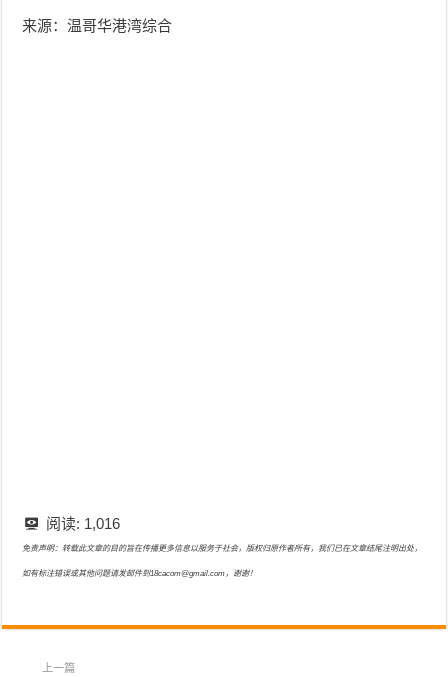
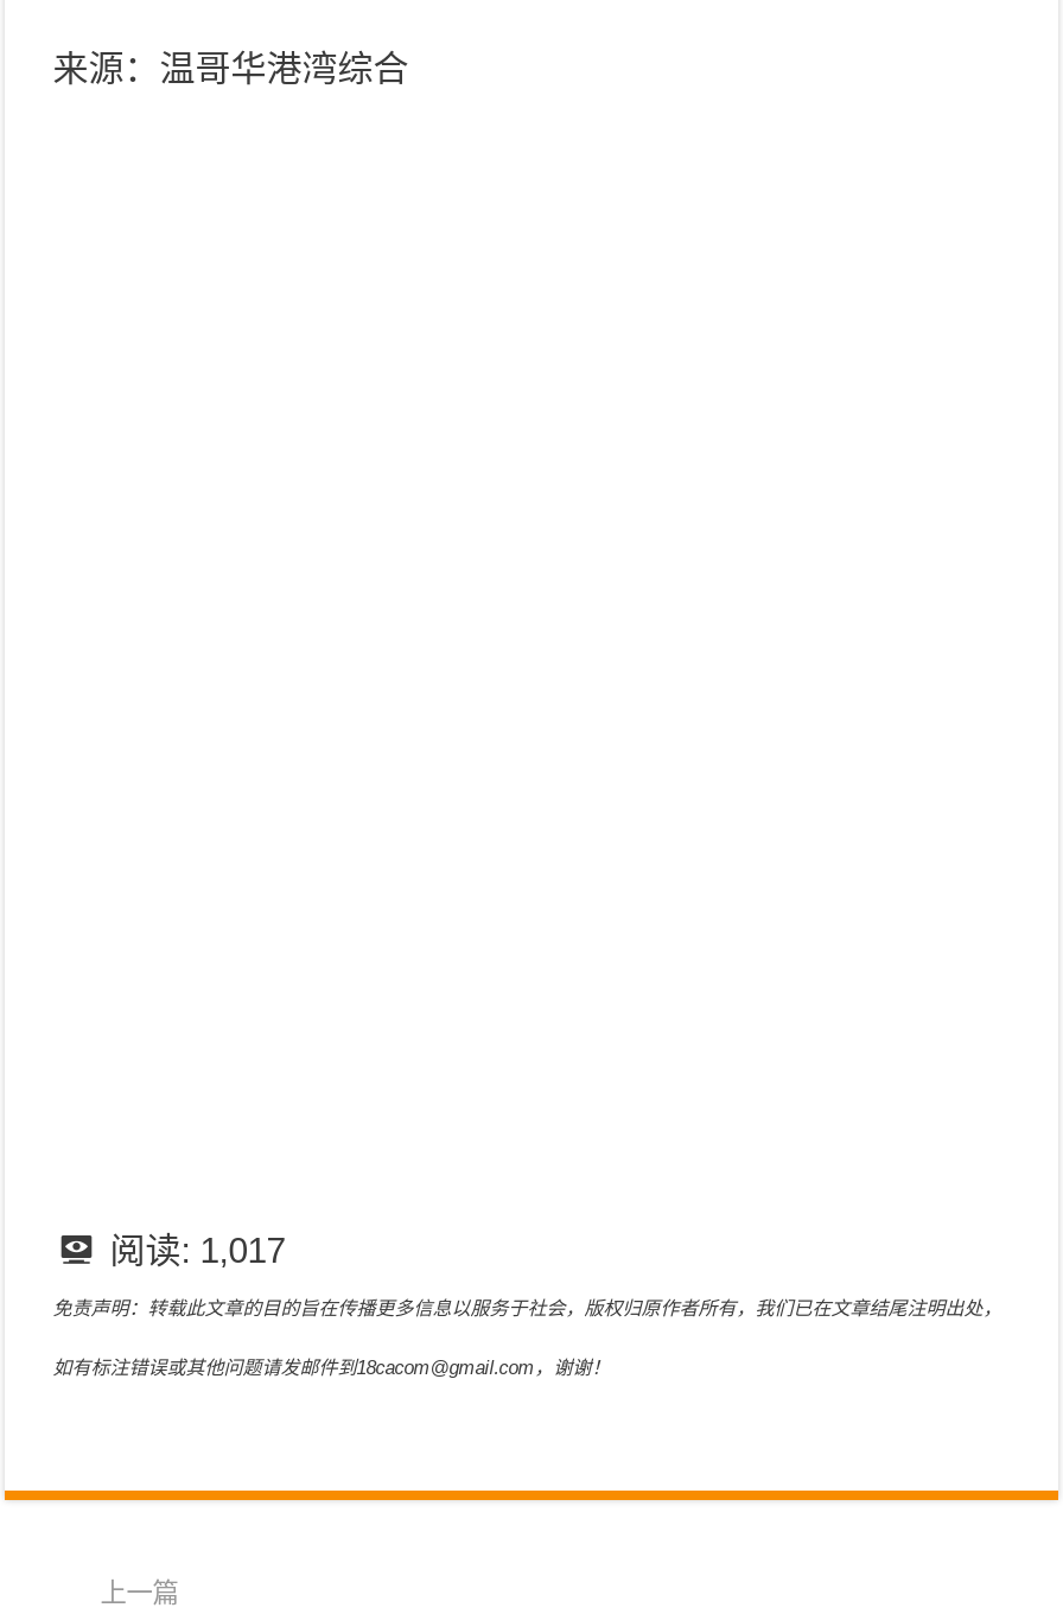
- 阅读: 1,016
+ 阅读: 1,017
